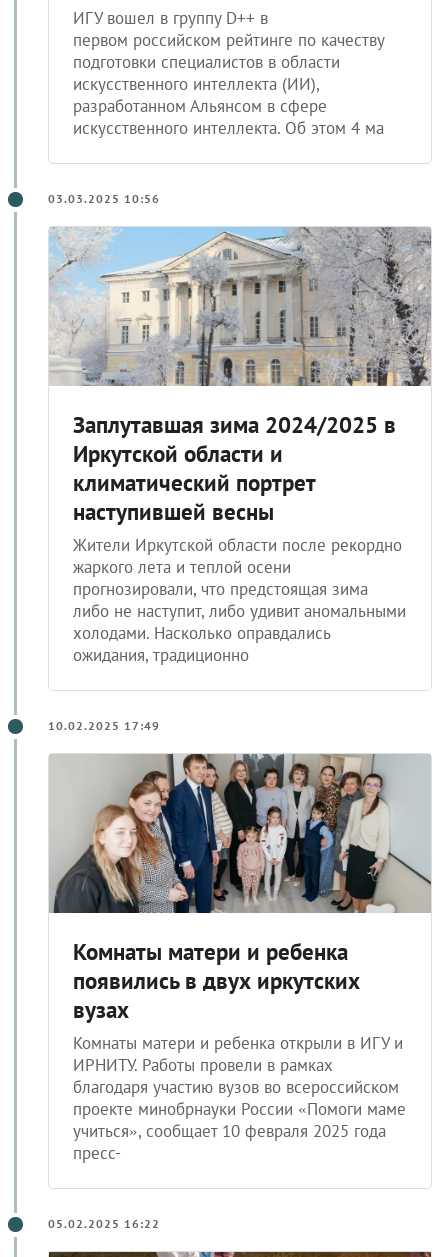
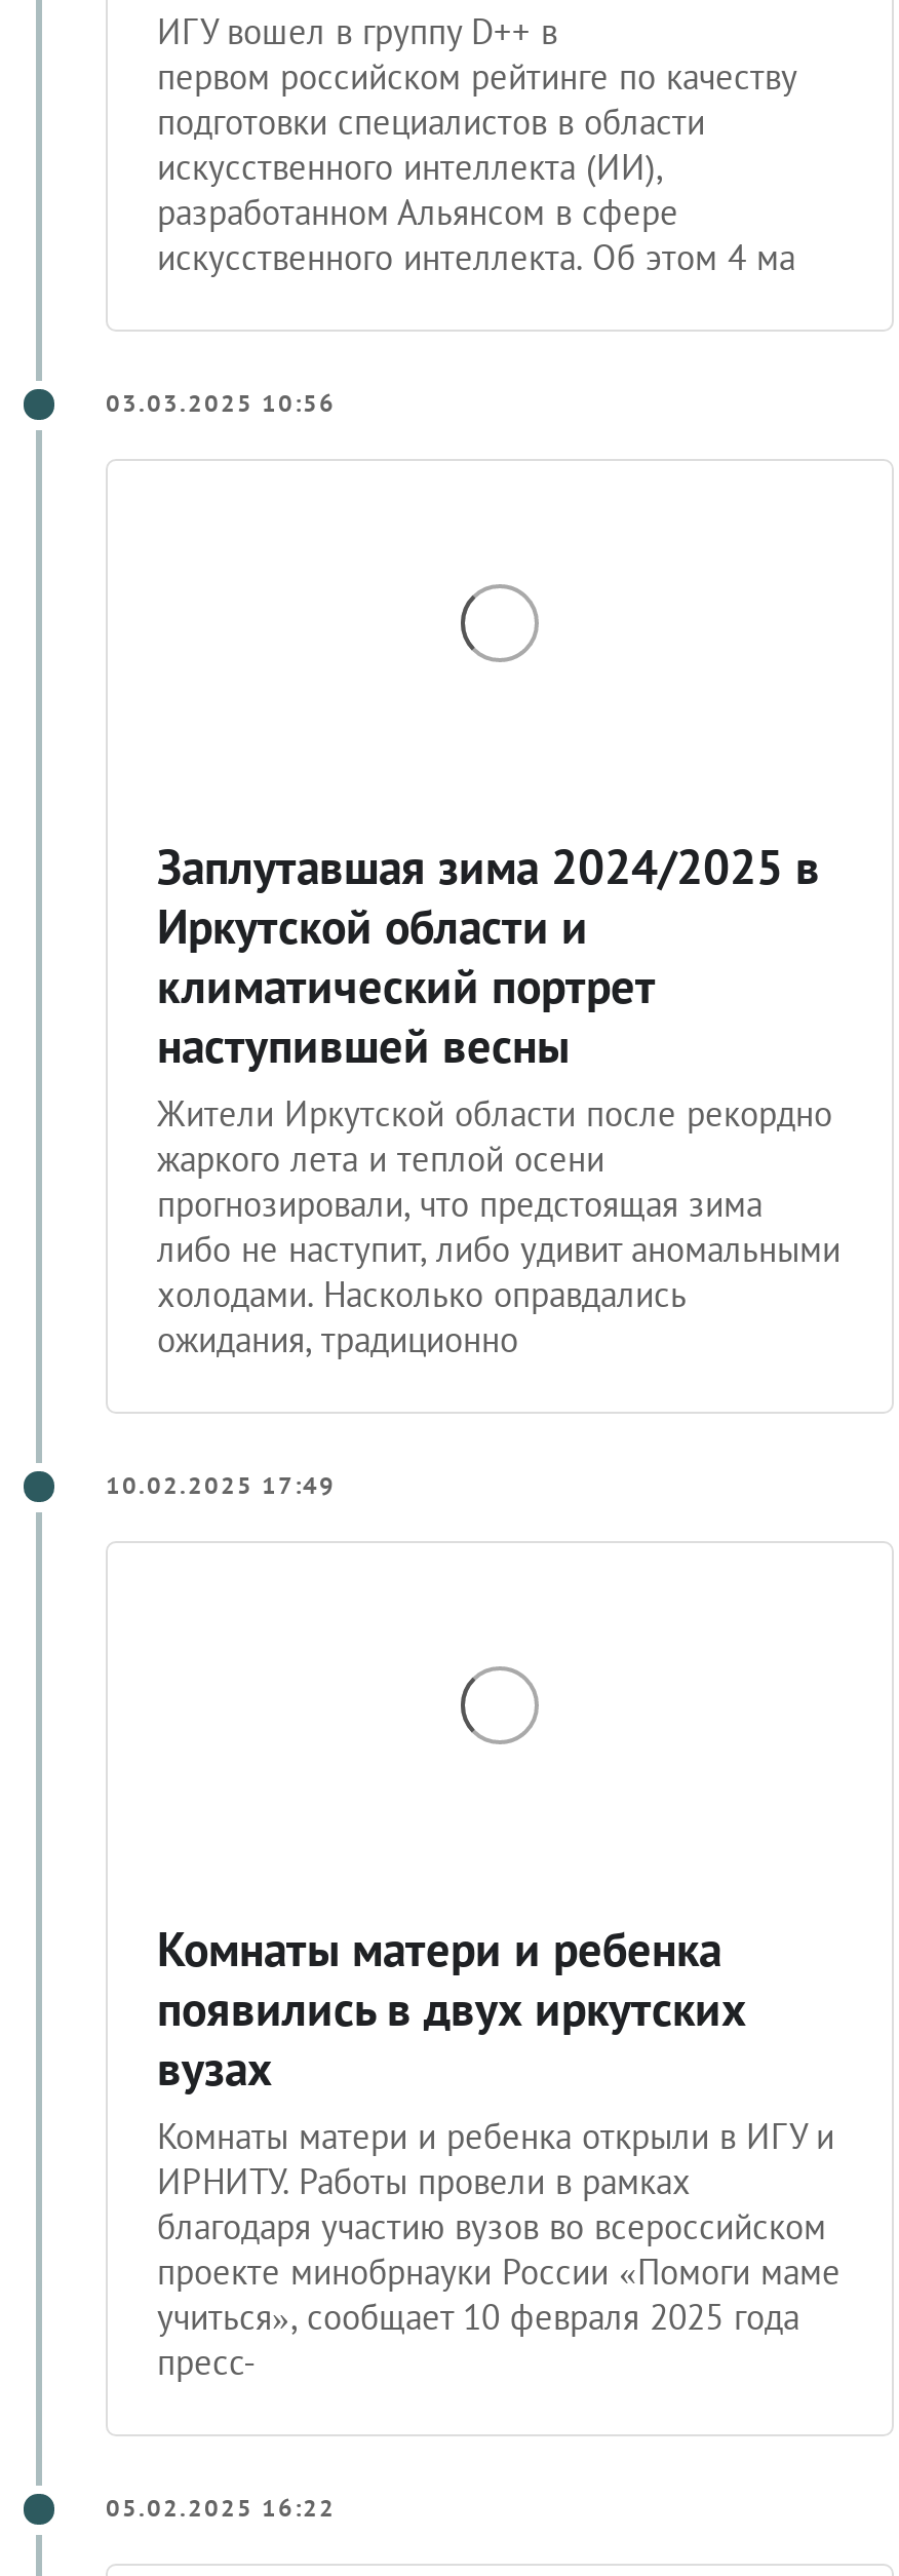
- [image]

- [image]
